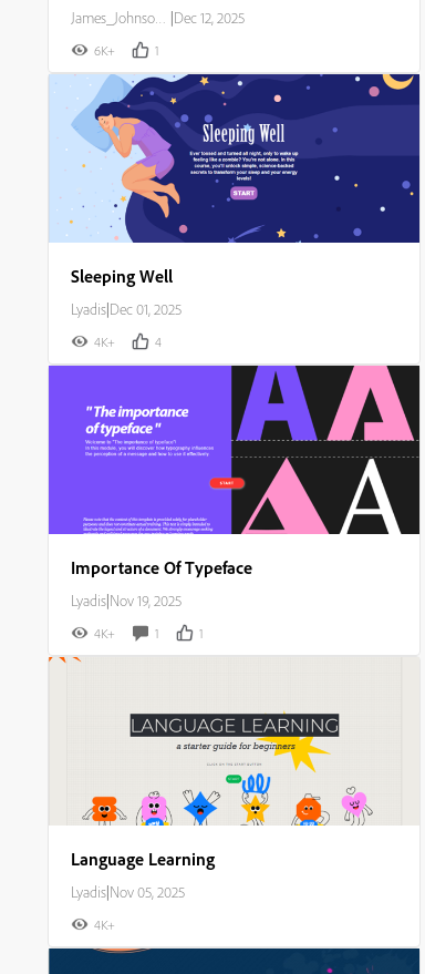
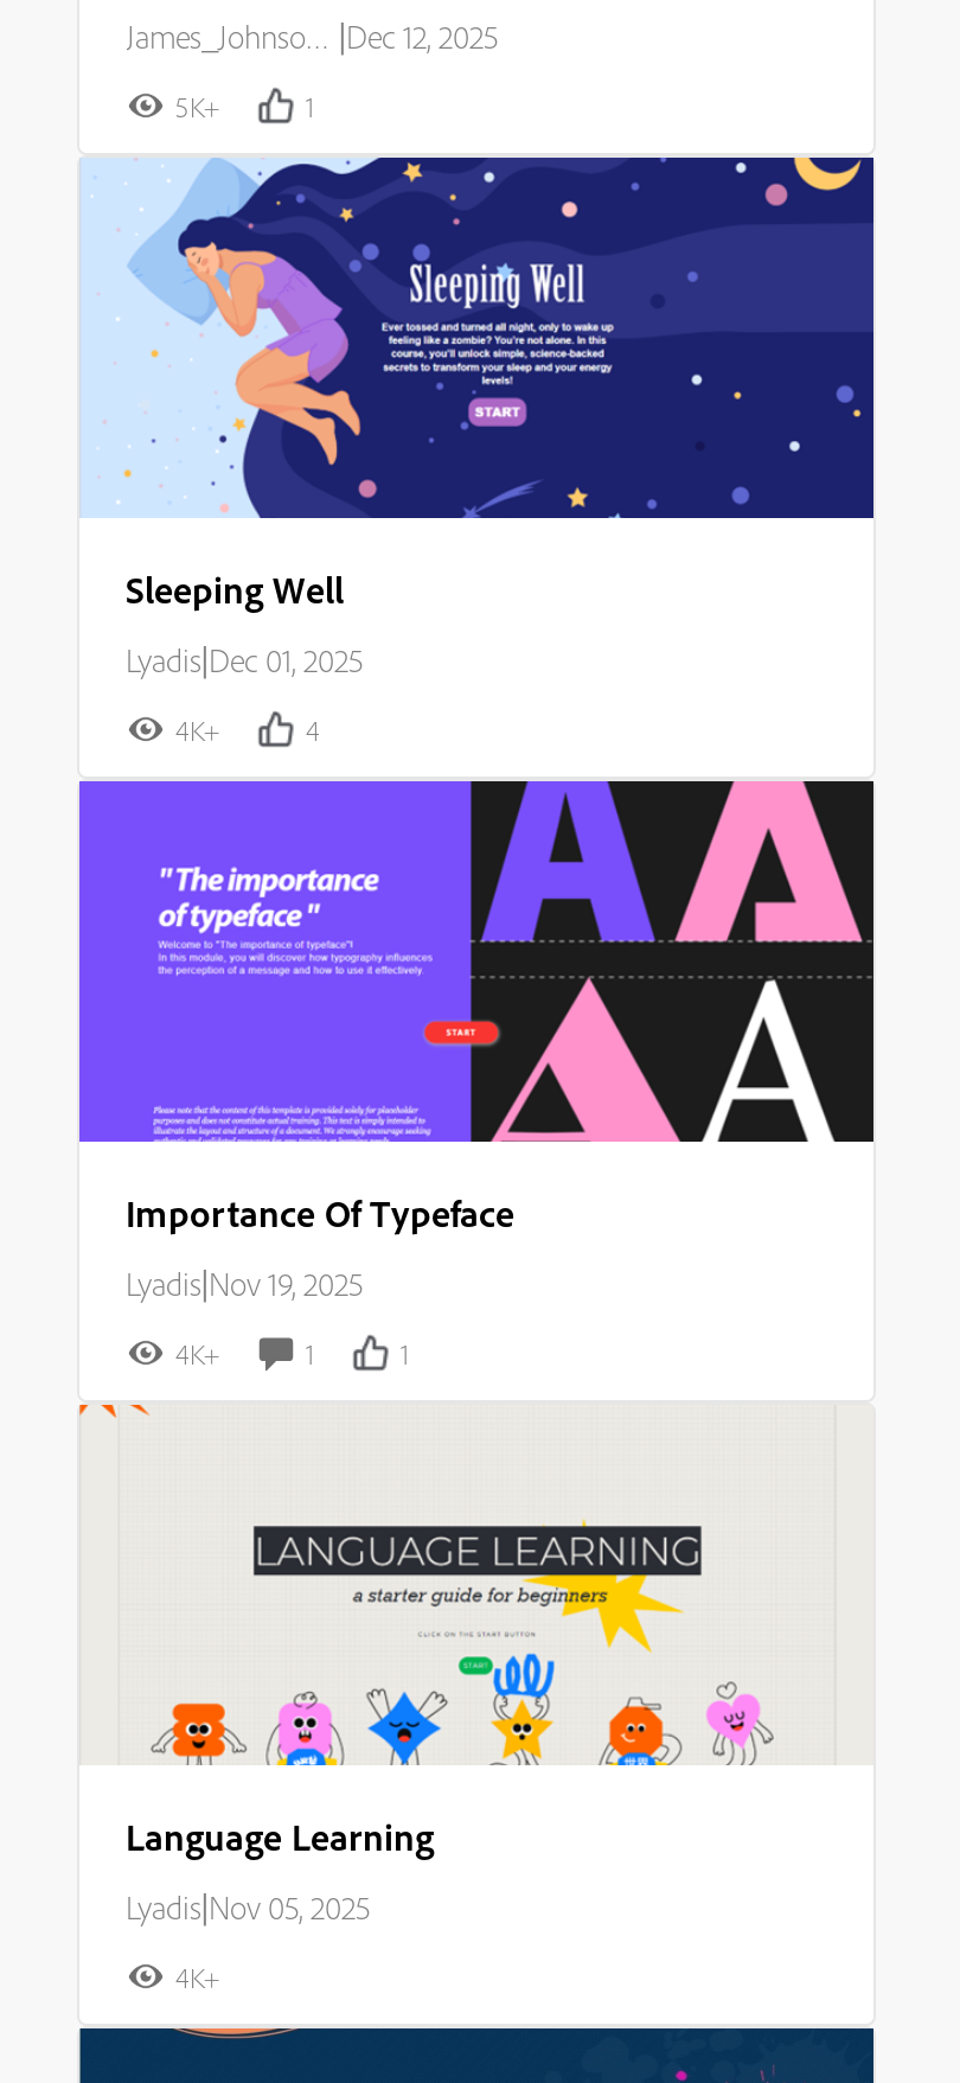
- 6K+
+ 5K+
